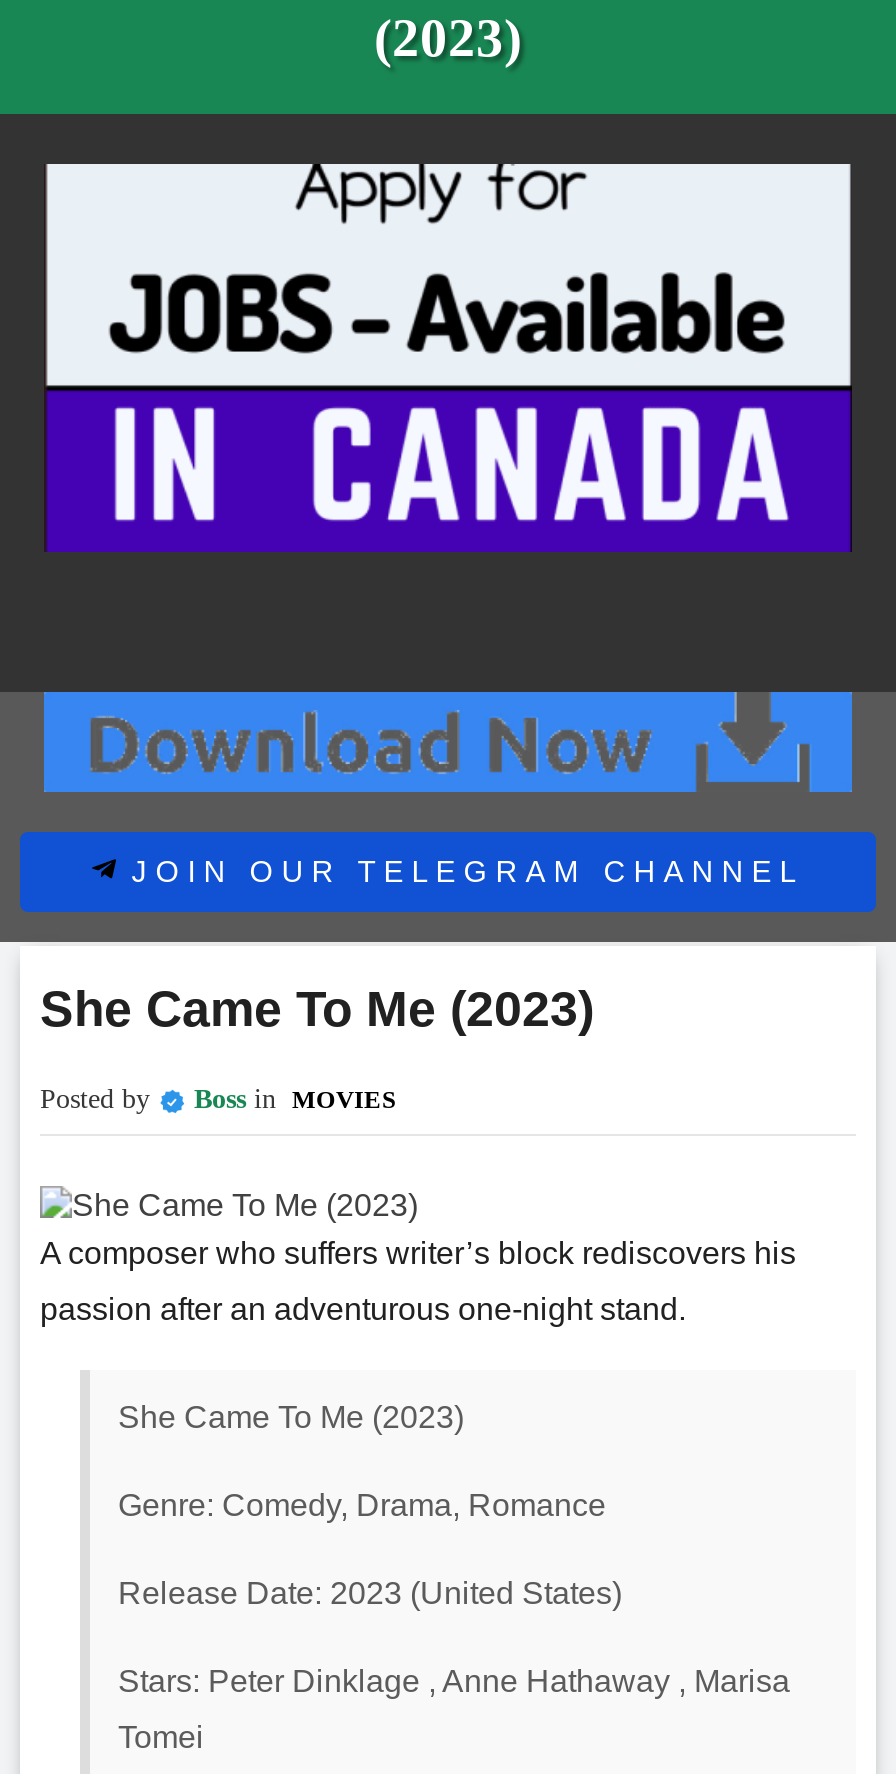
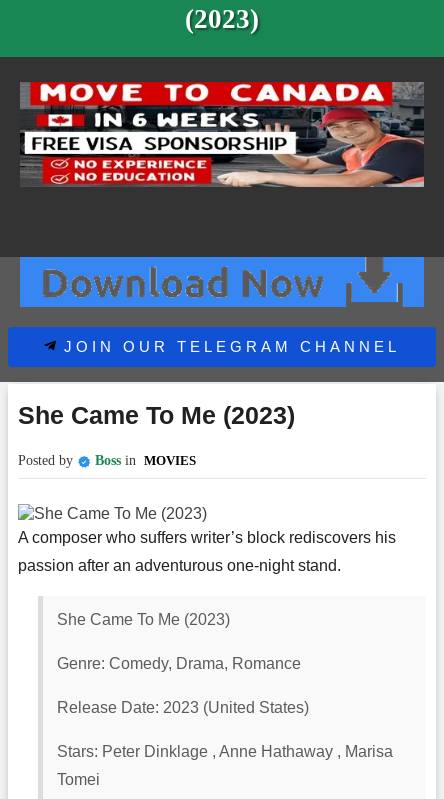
- [image]
+ [image]
